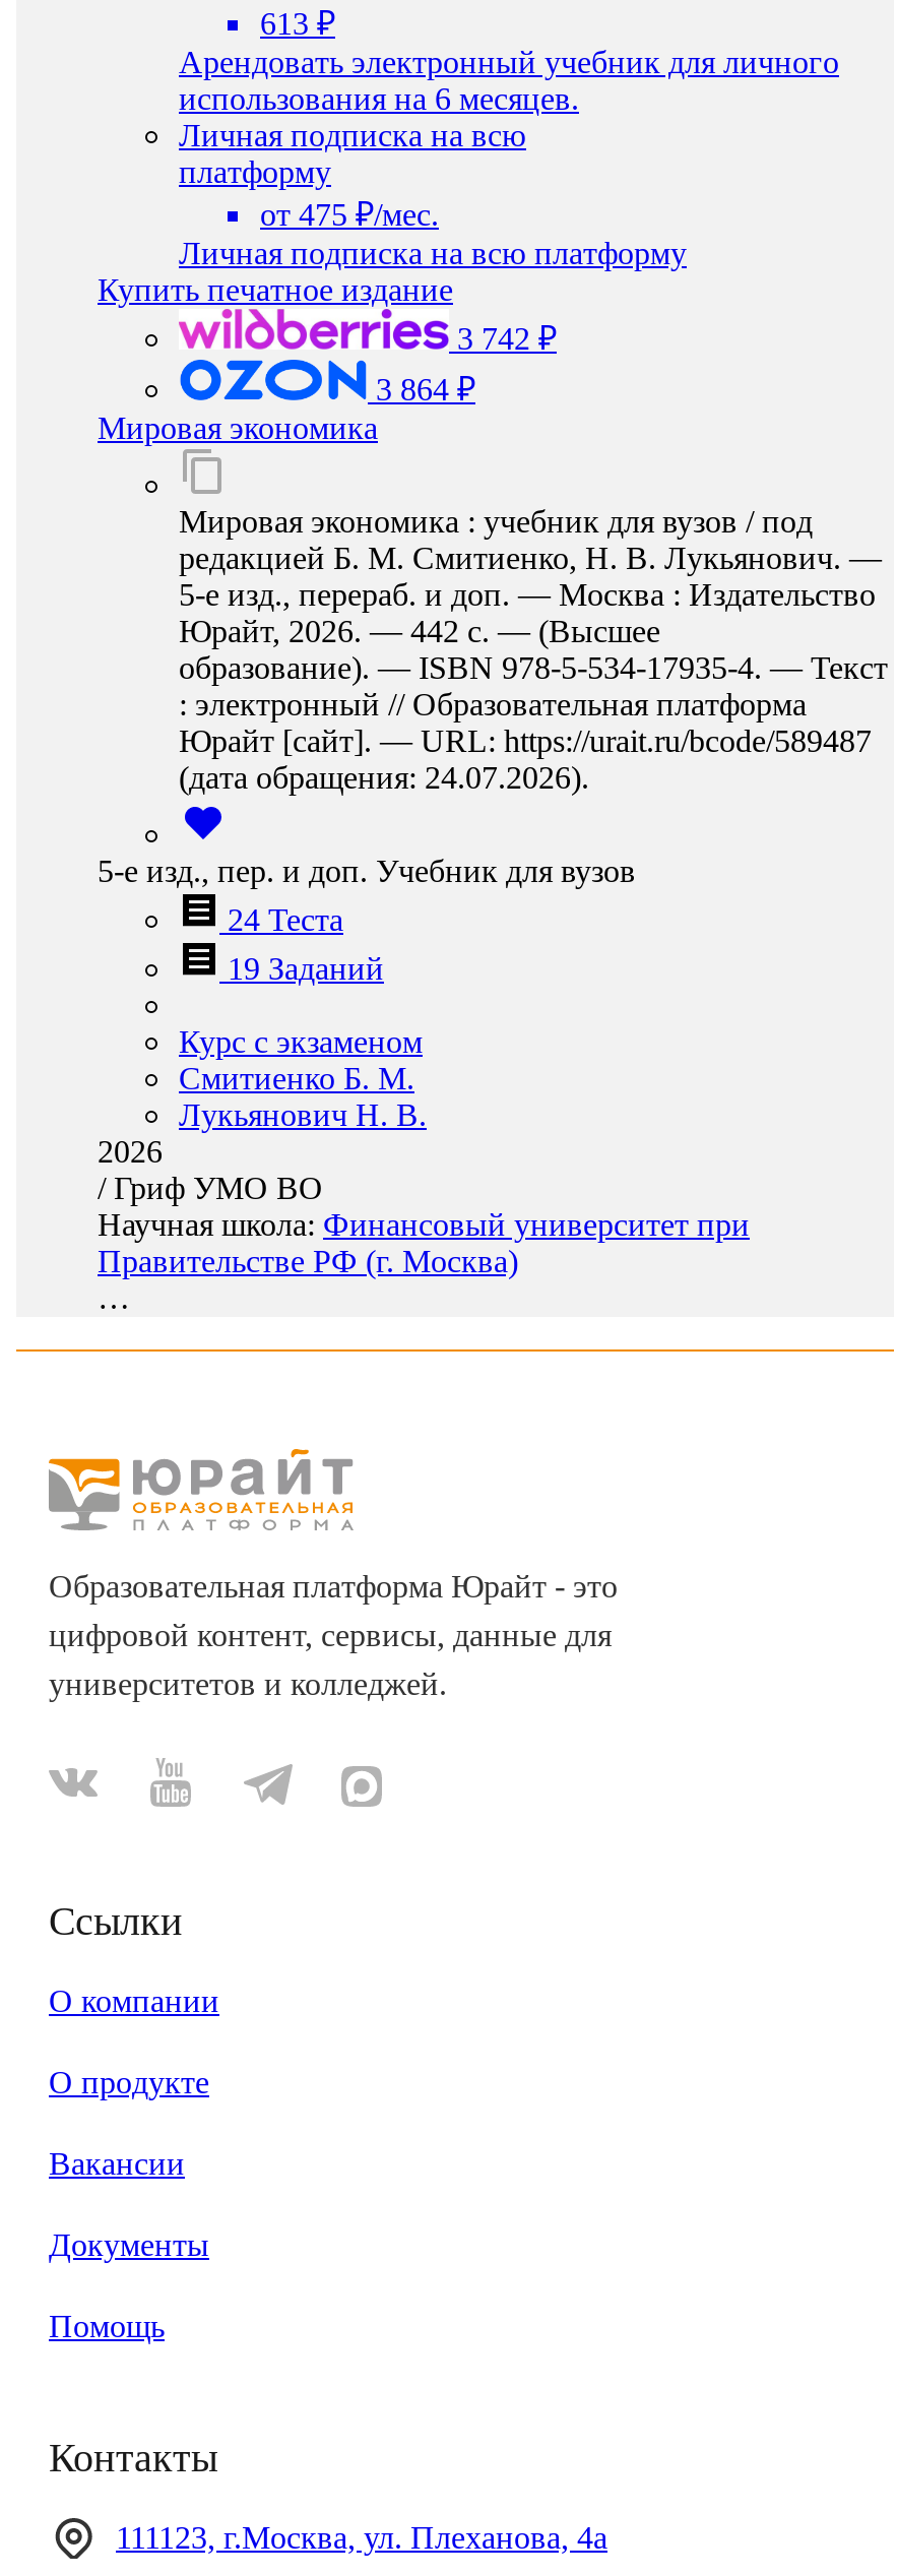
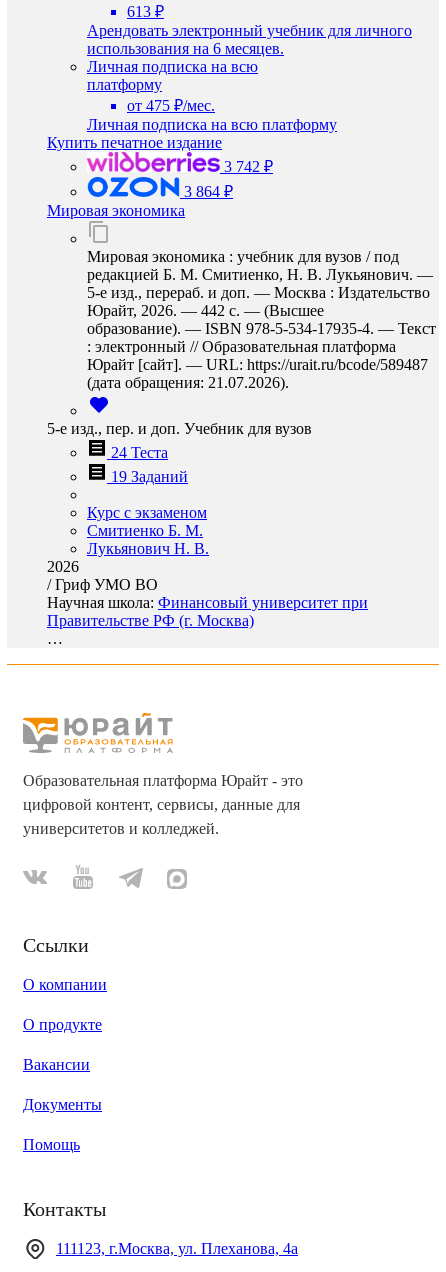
- (дата обращения: 24.07.2026).
+ (дата обращения: 21.07.2026).
